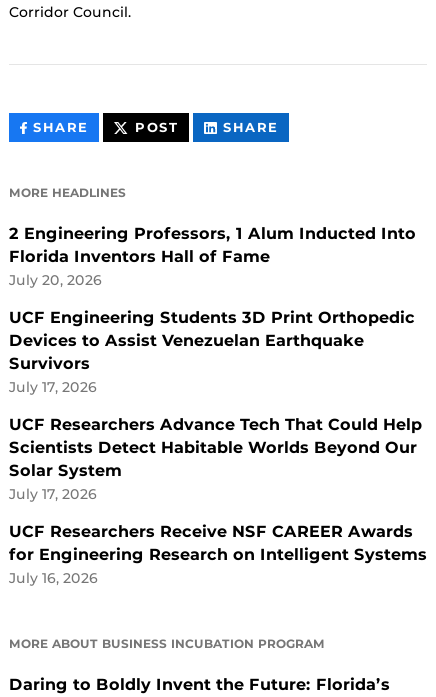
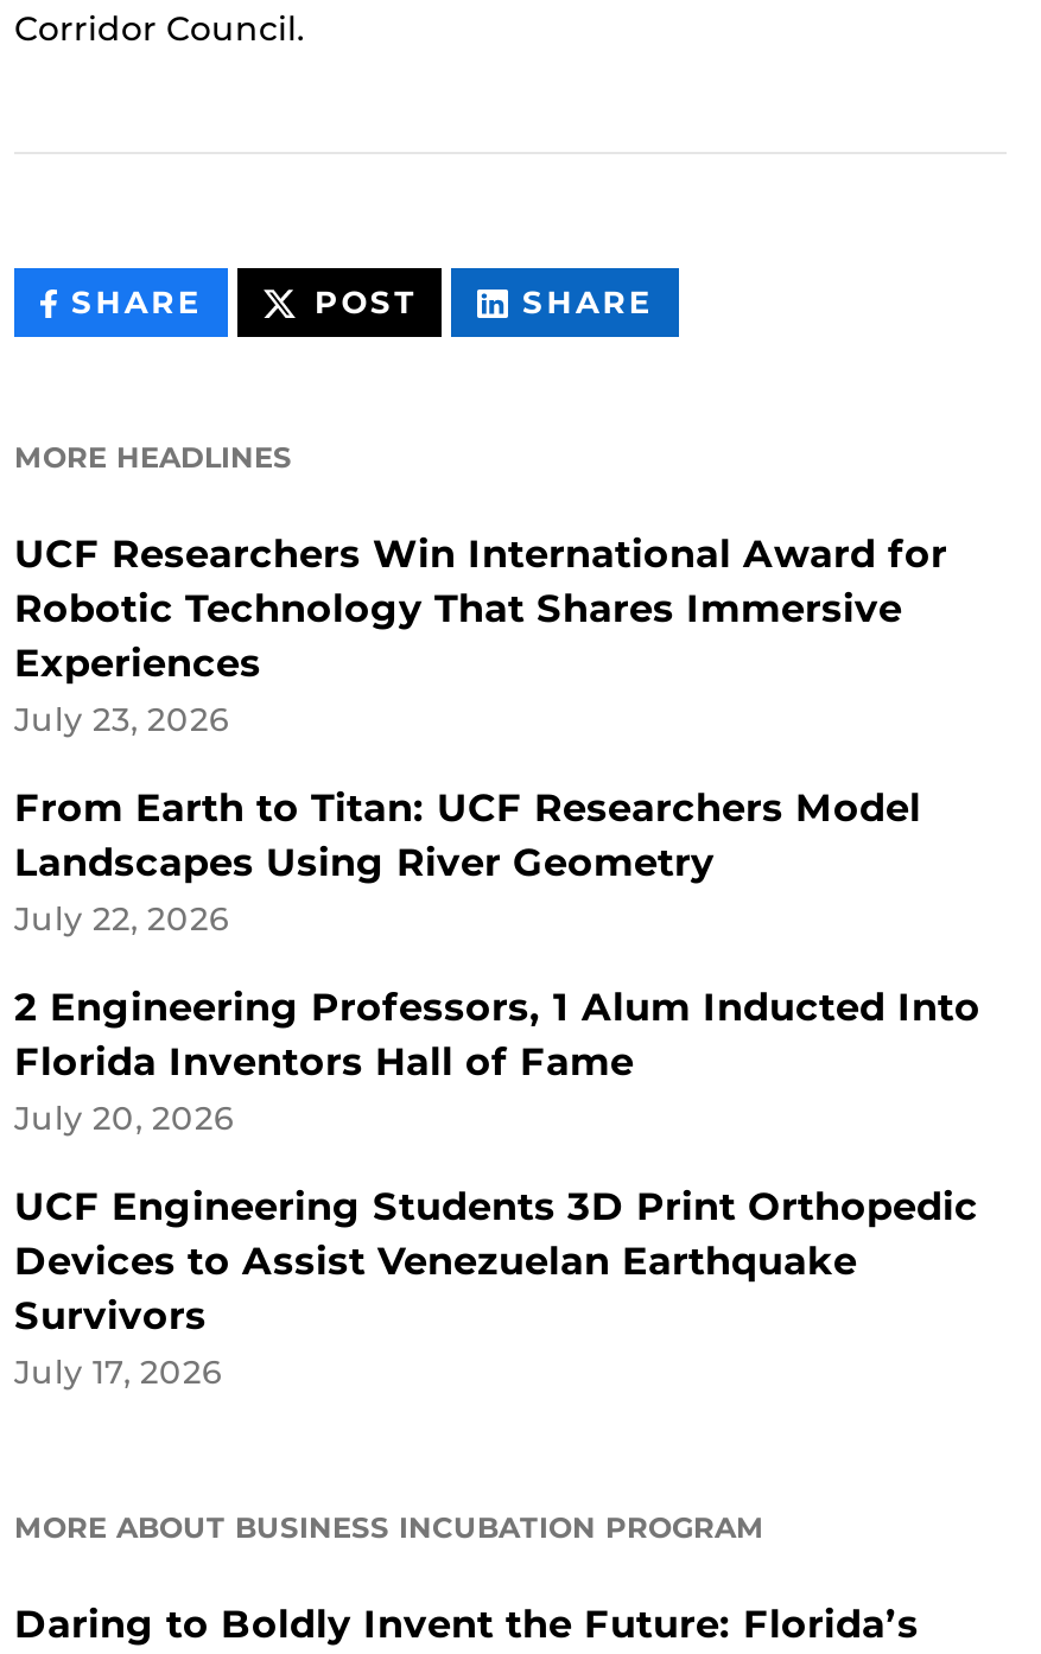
+ UCF Researchers Win International Award for
+ Robotic Technology That Shares Immersive
+ Experiences
+ July 23, 2026
+ From Earth to Titan: UCF Researchers Model
+ Landscapes Using River Geometry
+ July 22, 2026

moved down: 2 Engineering Professors, 1 Alum Inducted Into | Florida Inventors Hall of Fame | July 20, 2026 | UCF Engineering Students 3D Print Orthopedic | Devices to Assist Venezuelan Earthquake | Survivors | July 17, 2026

- UCF Researchers Advance Tech That Could Help
- Scientists Detect Habitable Worlds Beyond Our
- Solar System
- July 17, 2026
- UCF Researchers Receive NSF CAREER Awards
- for Engineering Research on Intelligent Systems
- July 16, 2026
